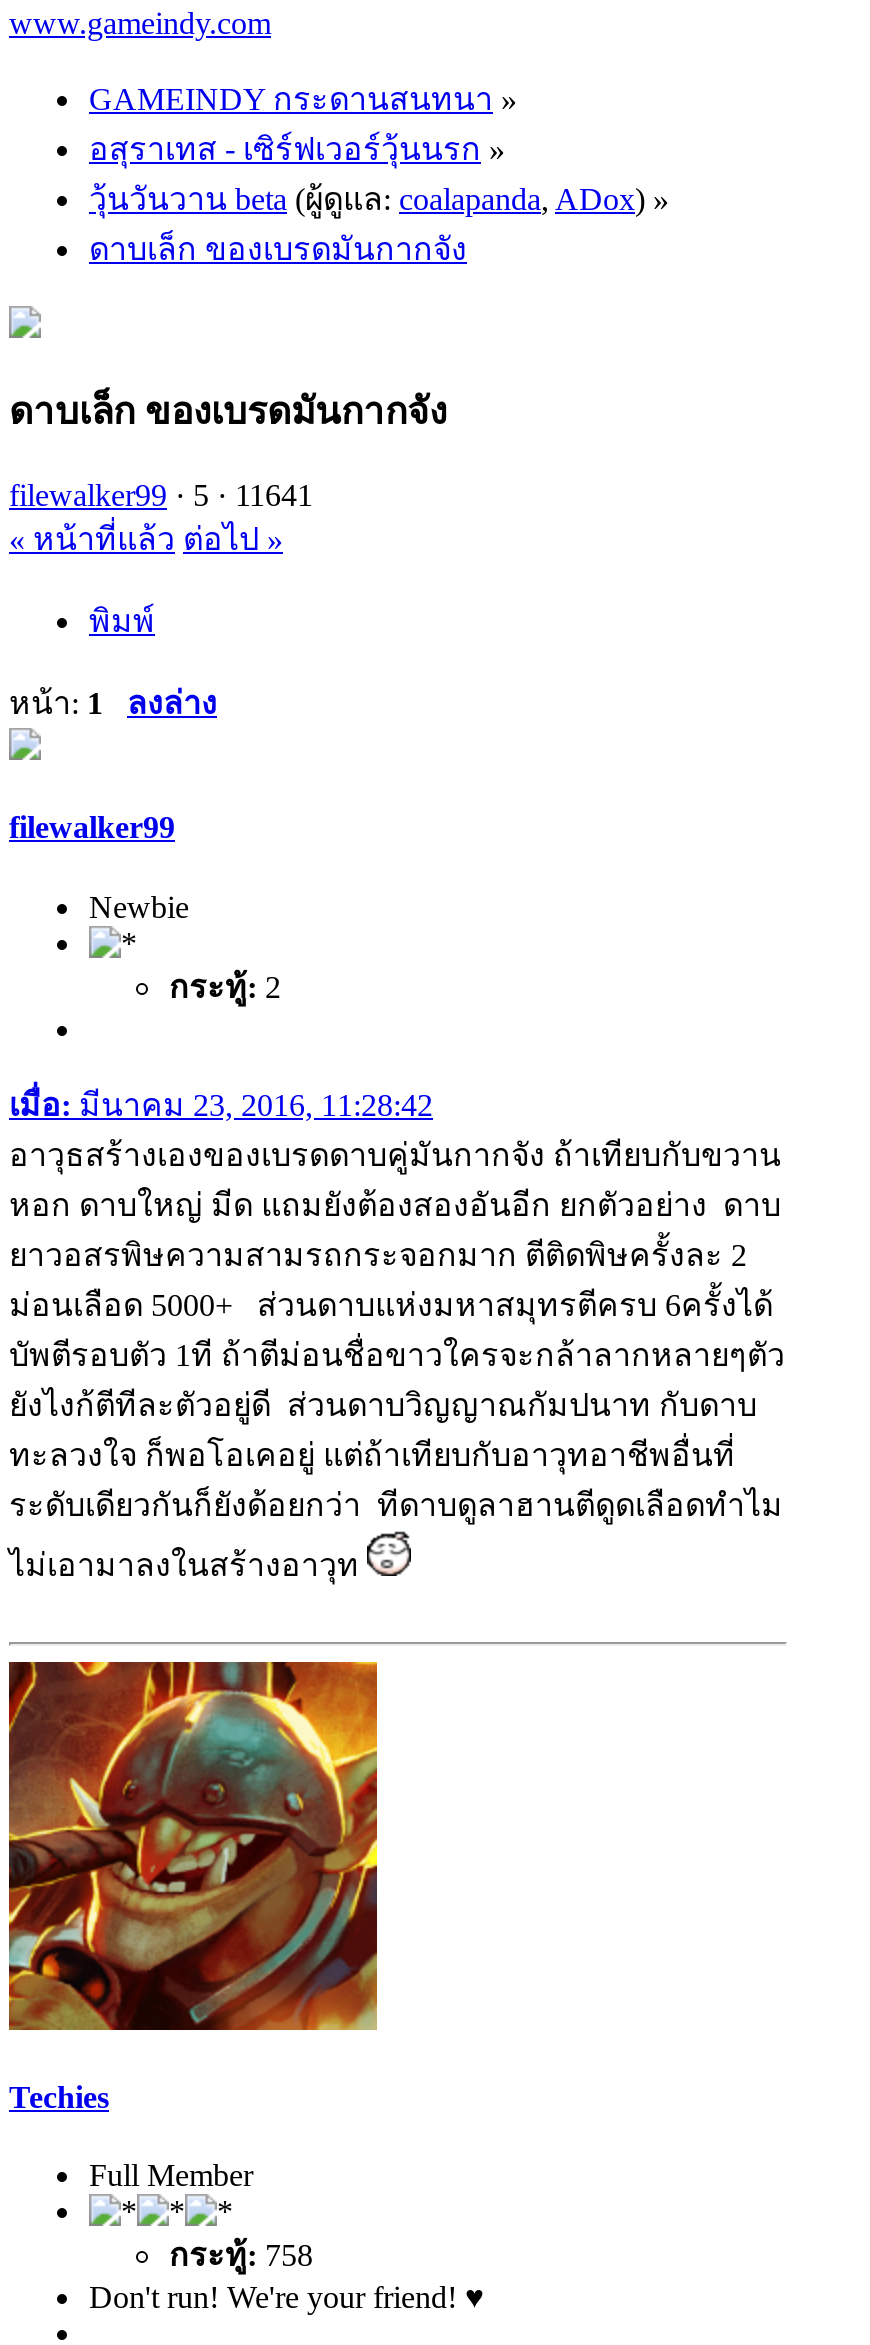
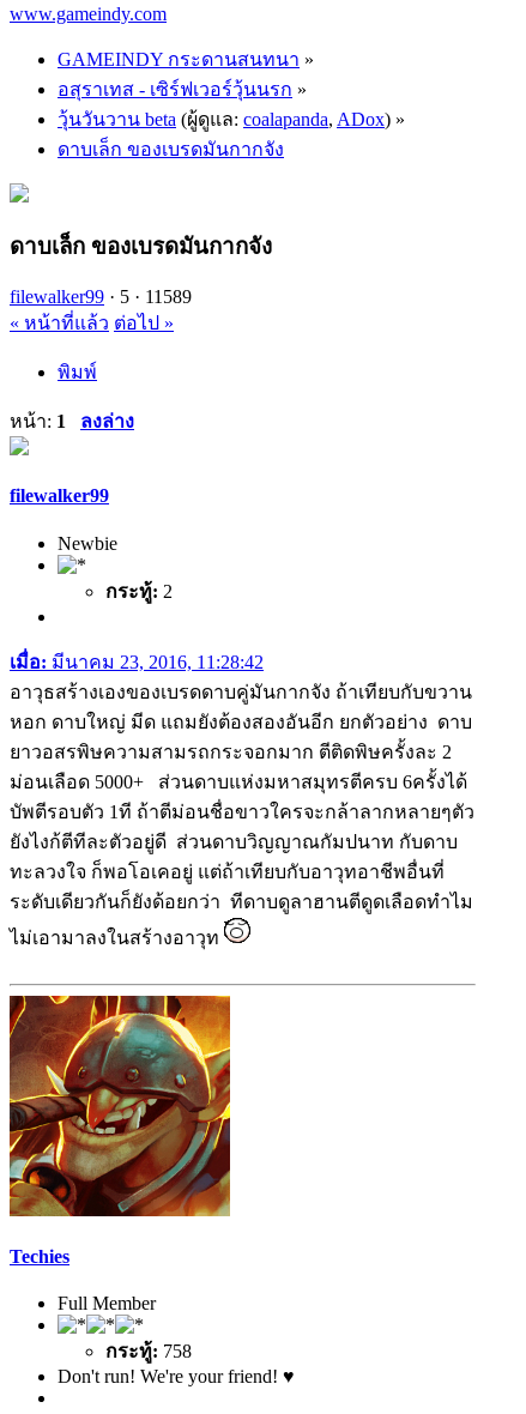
- filewalker99 · 5 · 11641
+ filewalker99 · 5 · 11589
